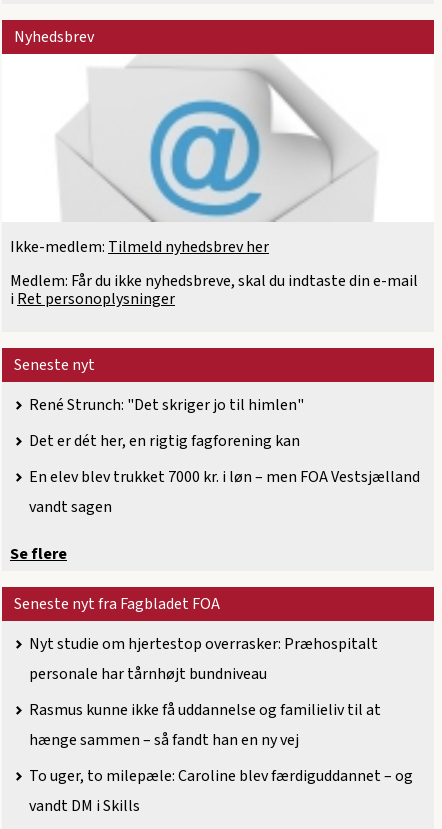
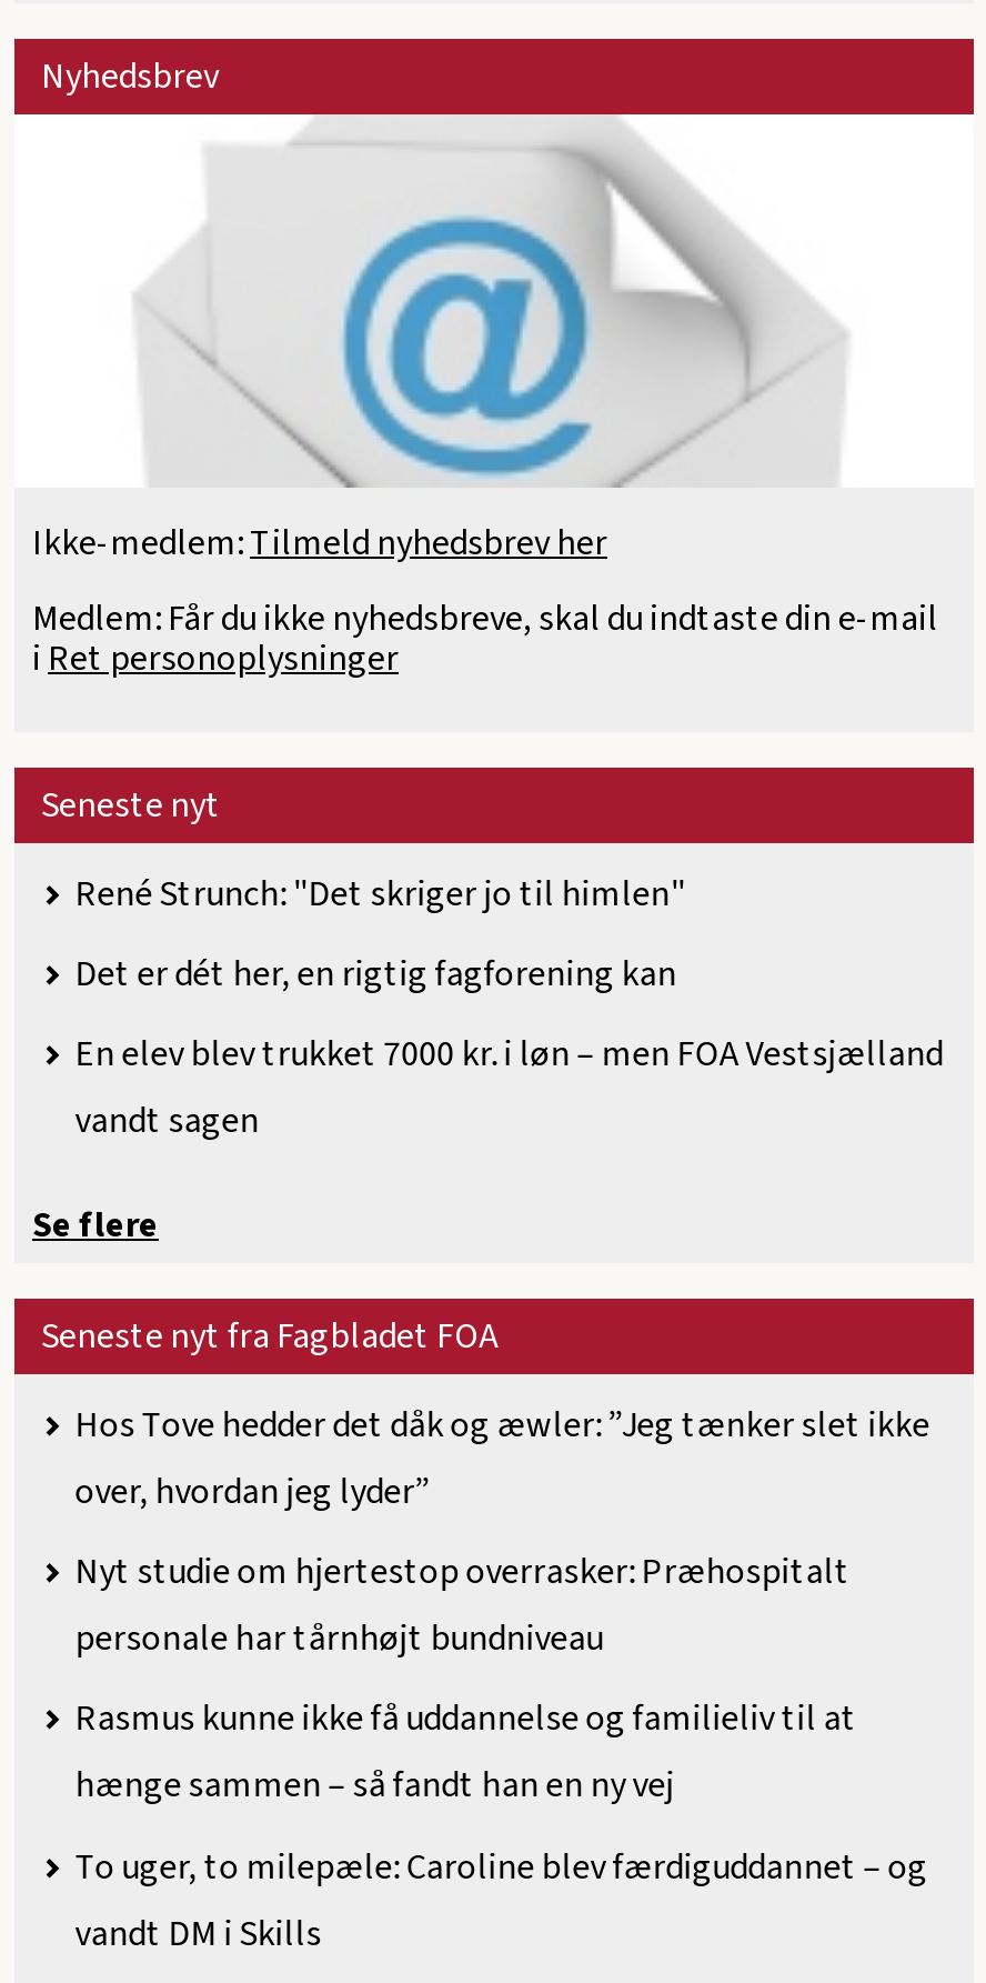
+ Hos Tove hedder det dåk og æwler: ”Jeg tænker slet ikke
+ over, hvordan jeg lyder”
